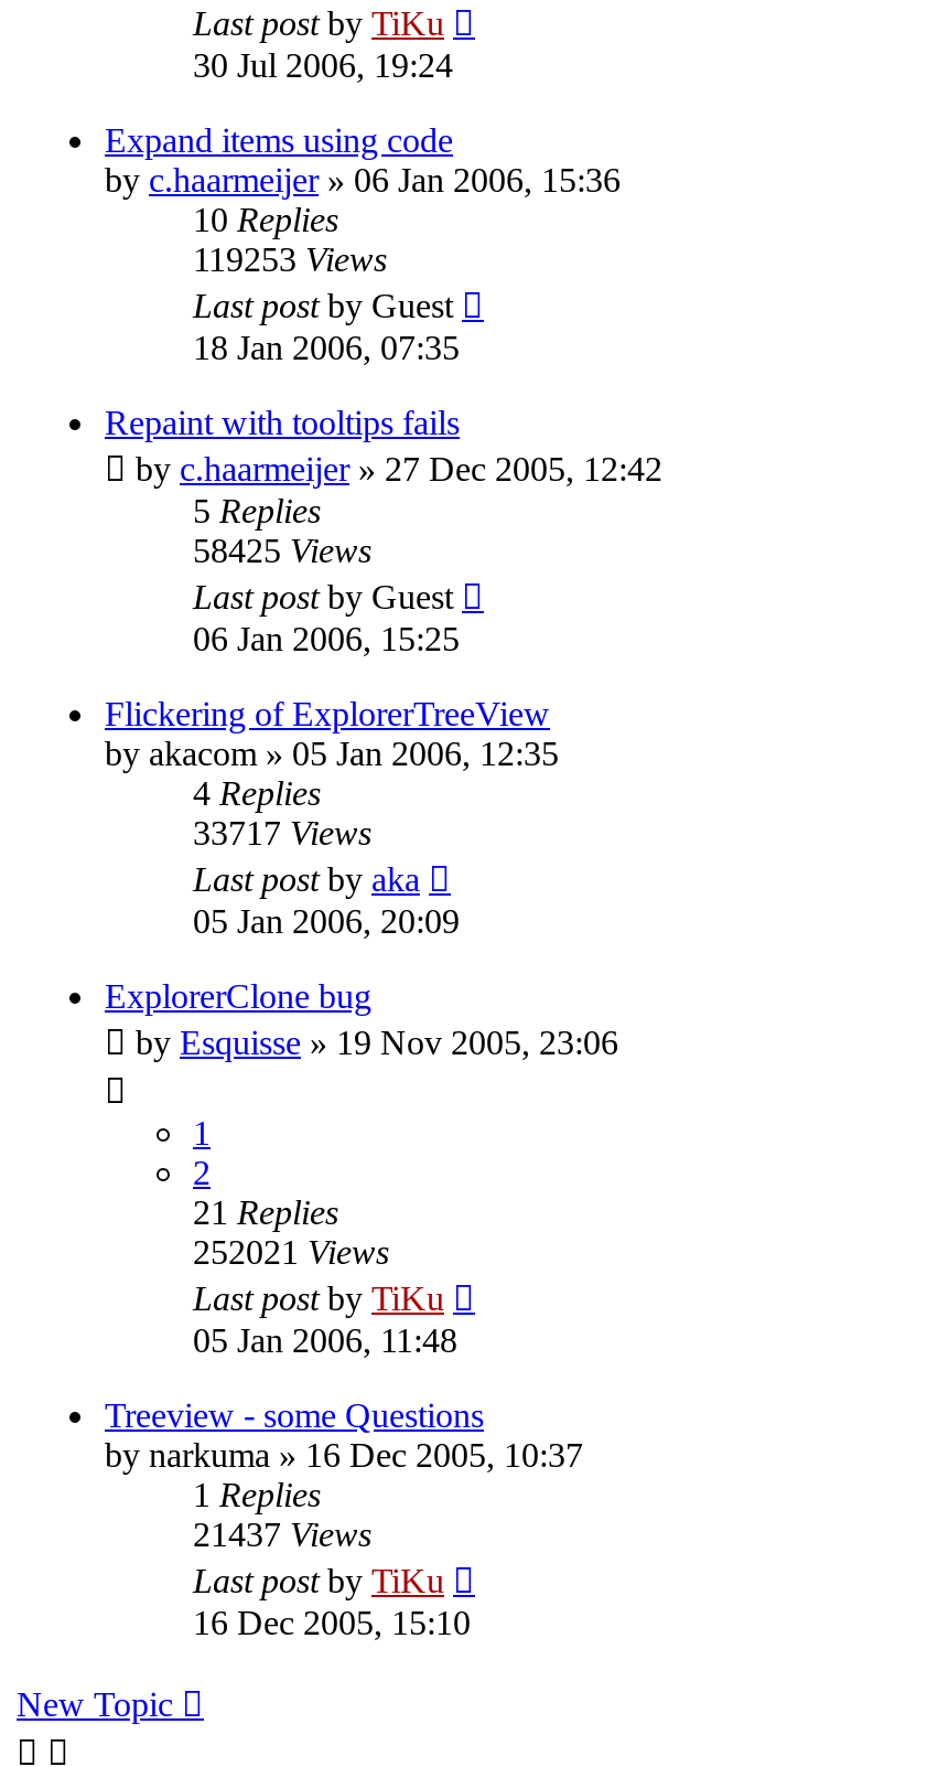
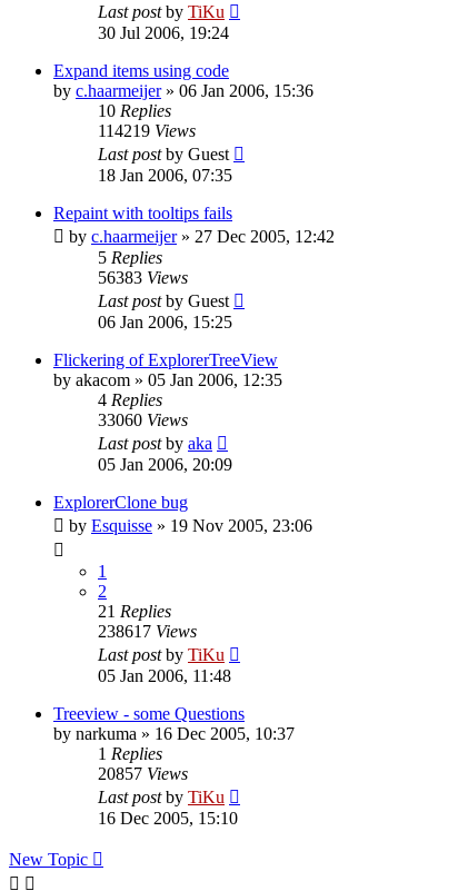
- 119253 Views
+ 114219 Views

- 58425 Views
+ 56383 Views

- 33717 Views
+ 33060 Views

- 252021 Views
+ 238617 Views

- 21437 Views
+ 20857 Views
